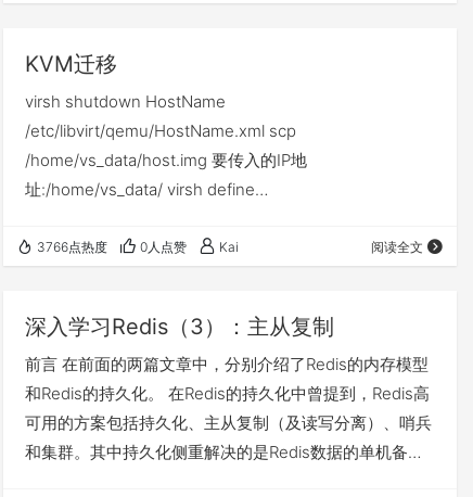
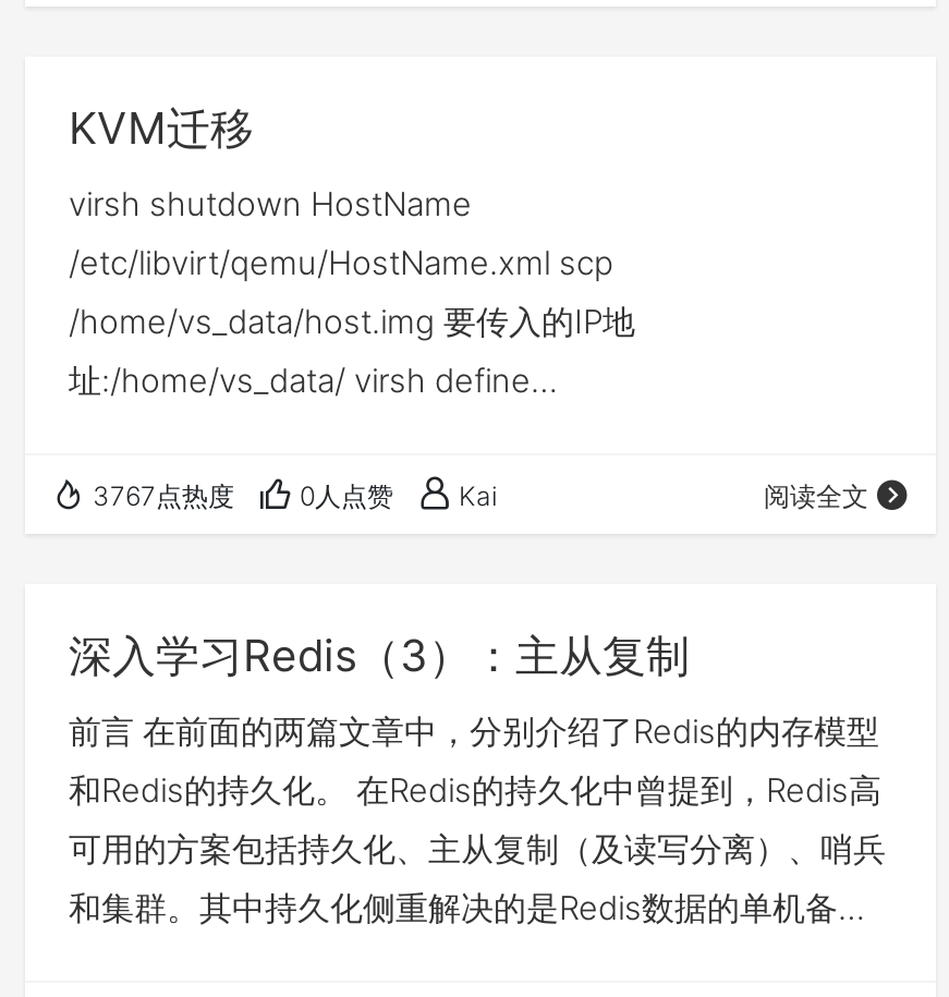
- 3766点热度 0人点赞 Kai
+ 3767点热度 0人点赞 Kai
